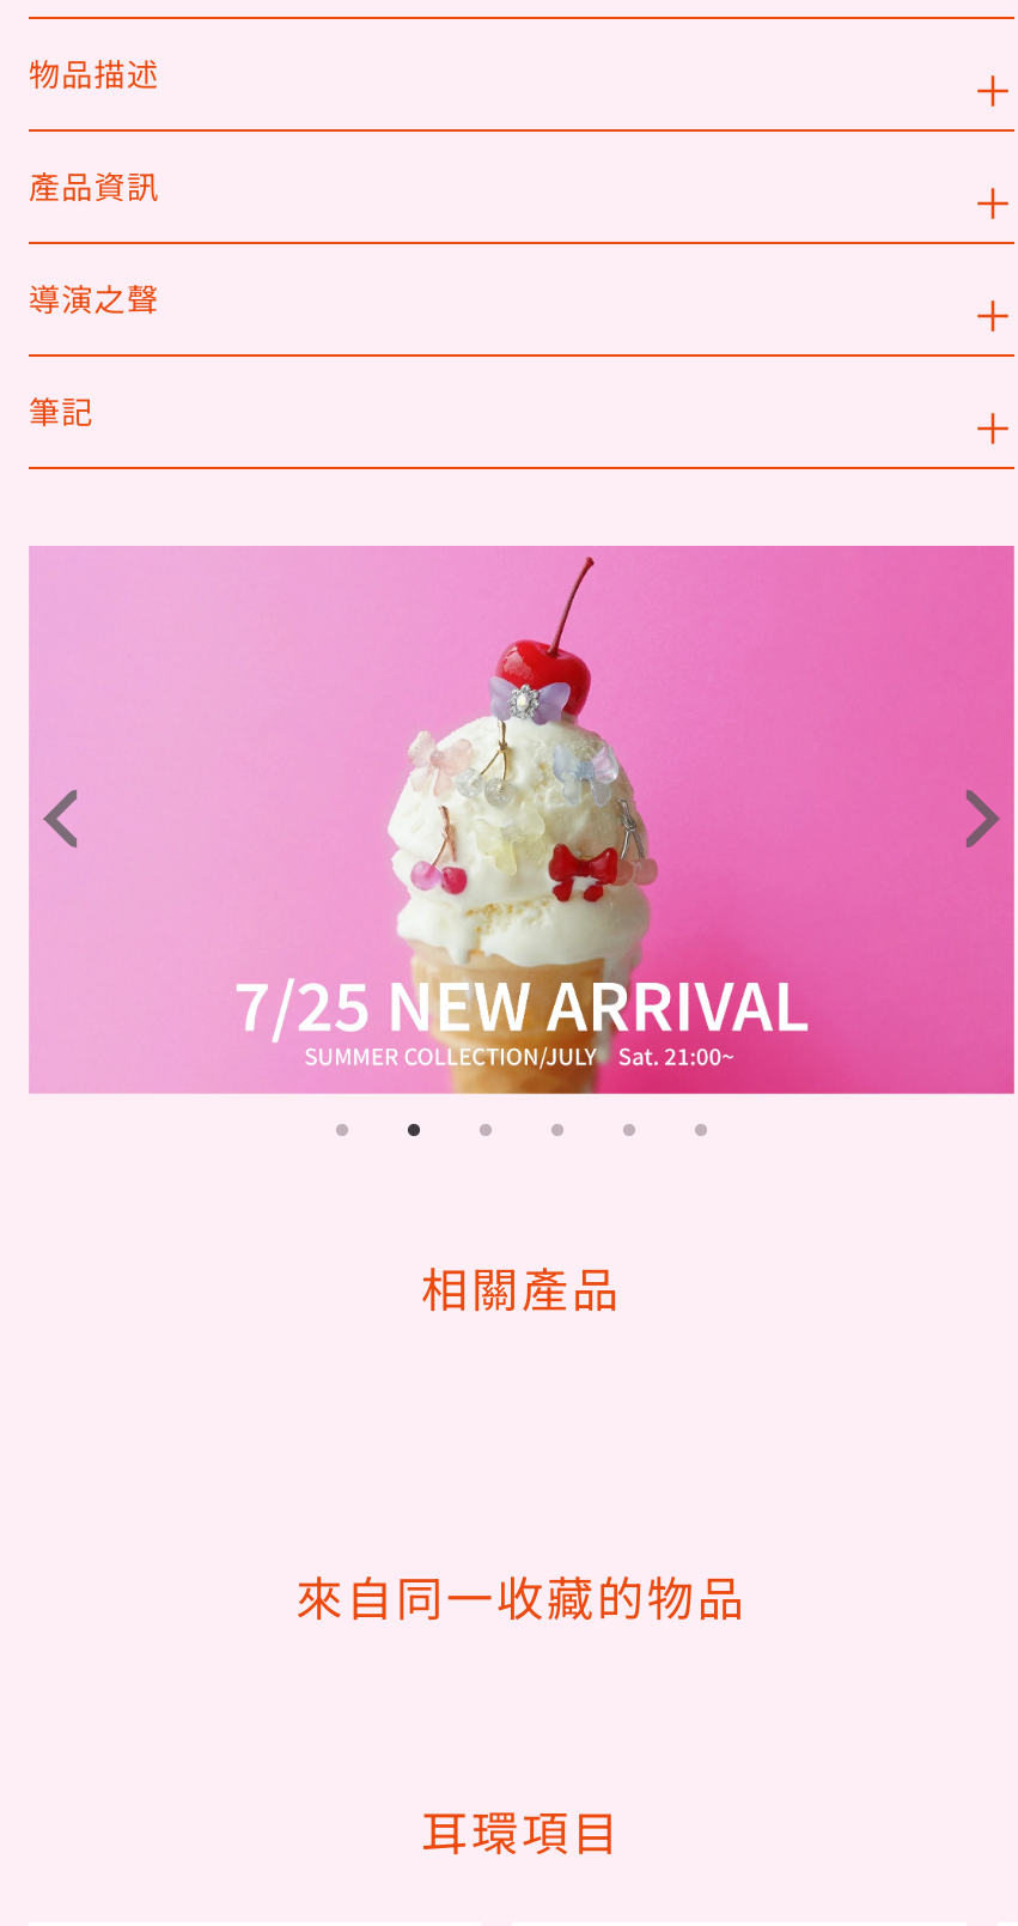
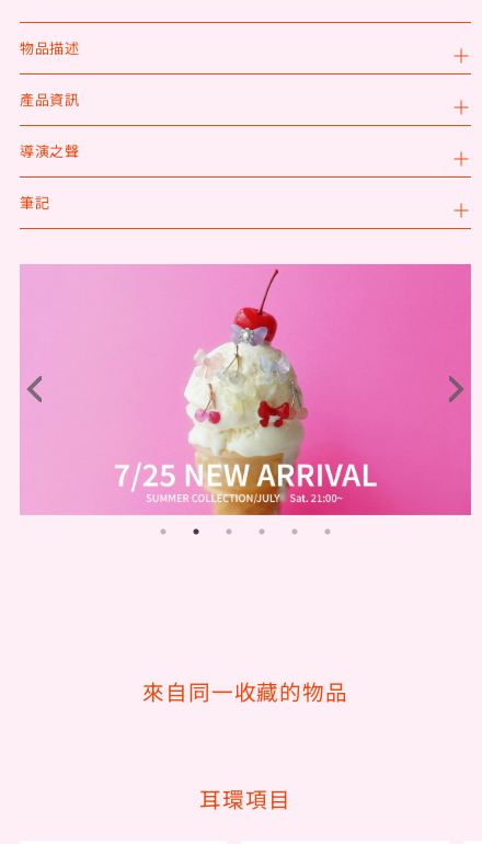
- 相關產品
